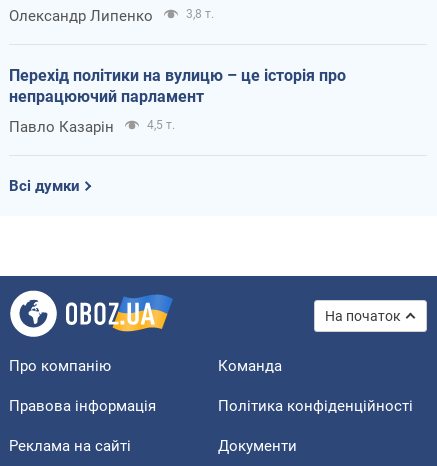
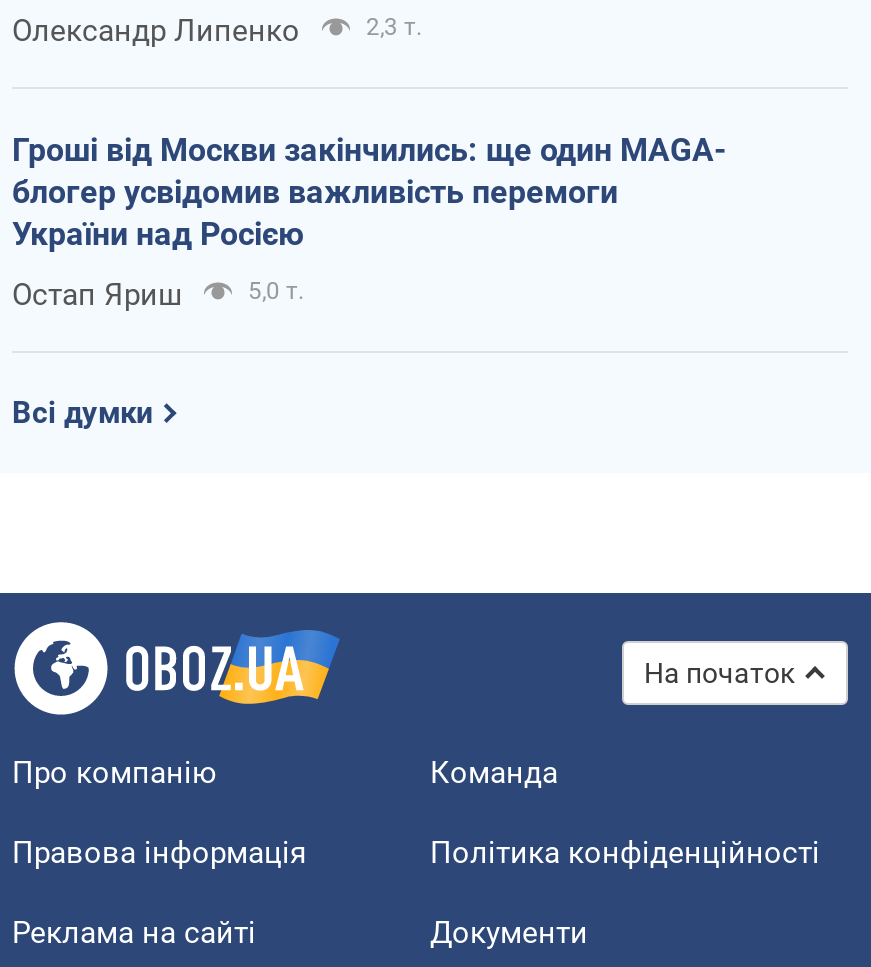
- 3,8 т.
+ 2,3 т.

- Перехід політики на вулицю – це історія про
- непрацюючий парламент
+ Гроші від Москви закінчились: ще один MAGA-
+ блогер усвідомив важливість перемоги
+ України над Росією

- Павло Казарін
- 4,5 т.
+ Остап Яриш
+ 5,0 т.
